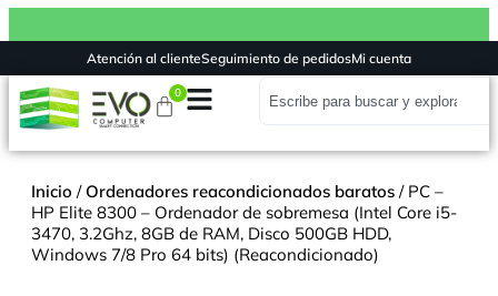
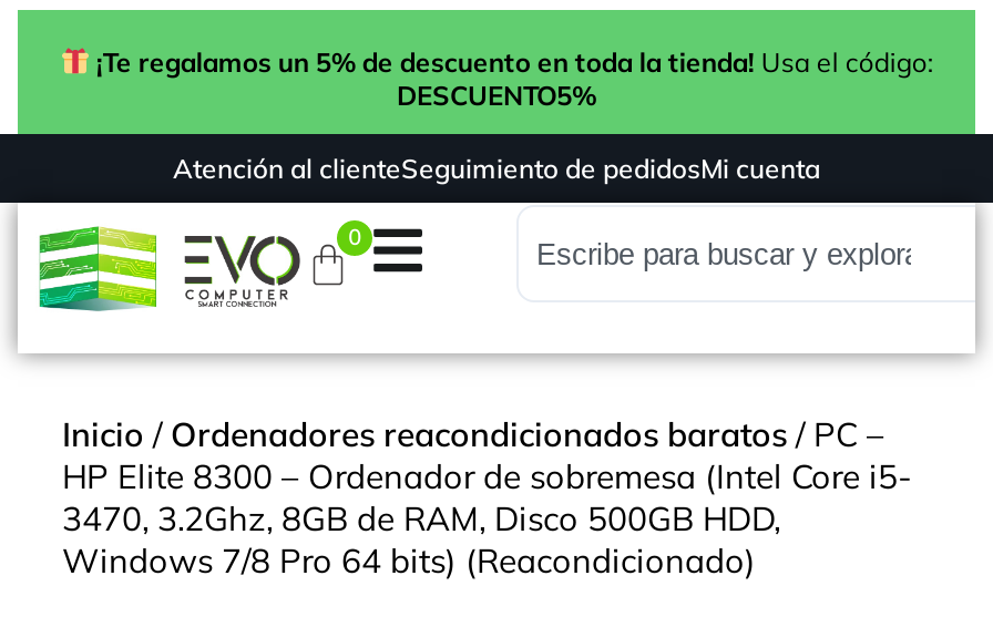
+ ¡Te regalamos un 5% de descuento en toda la tienda! Usa el código:
+ DESCUENTO5%
